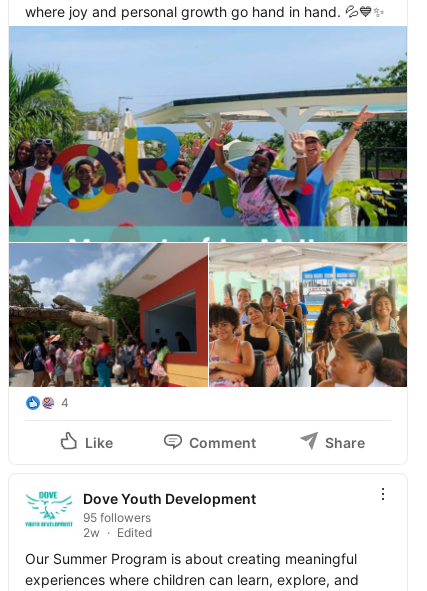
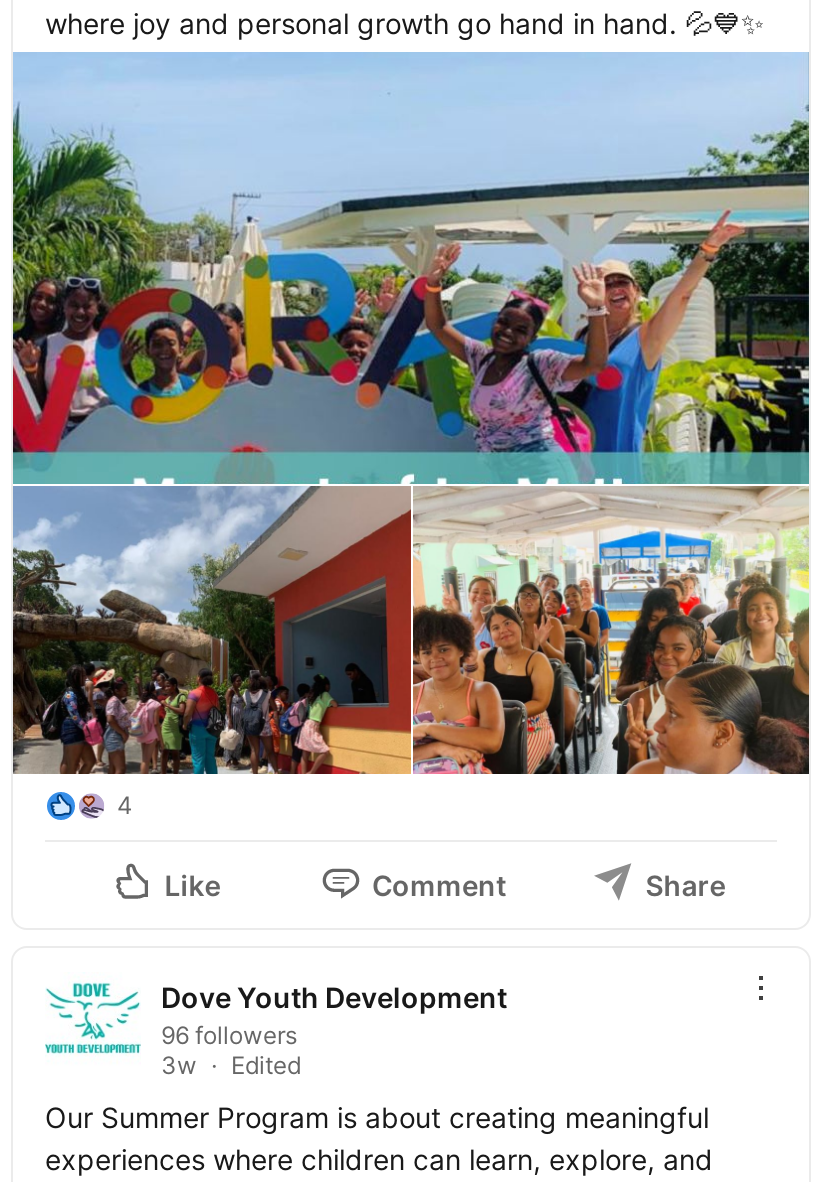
- 95 followers
- 2w
+ 96 followers
+ 3w
